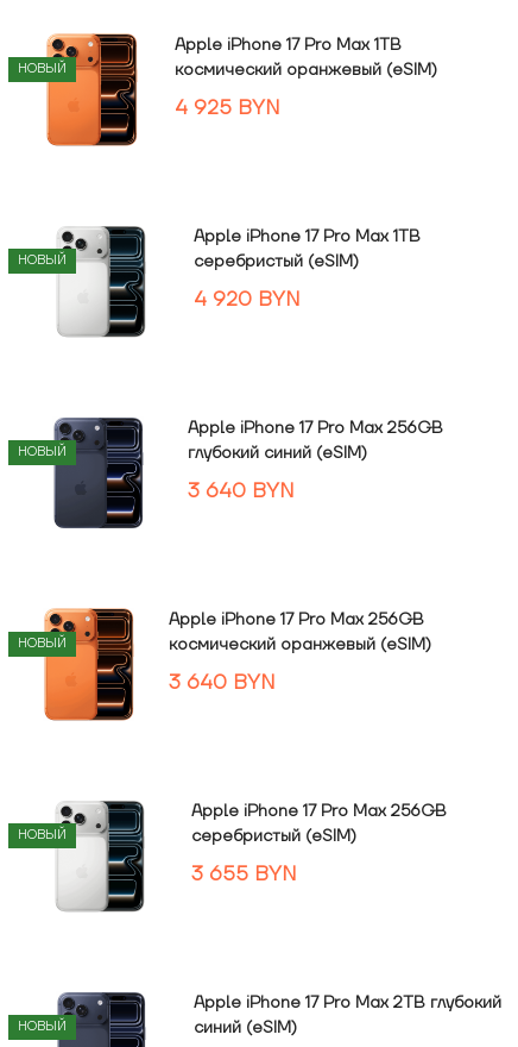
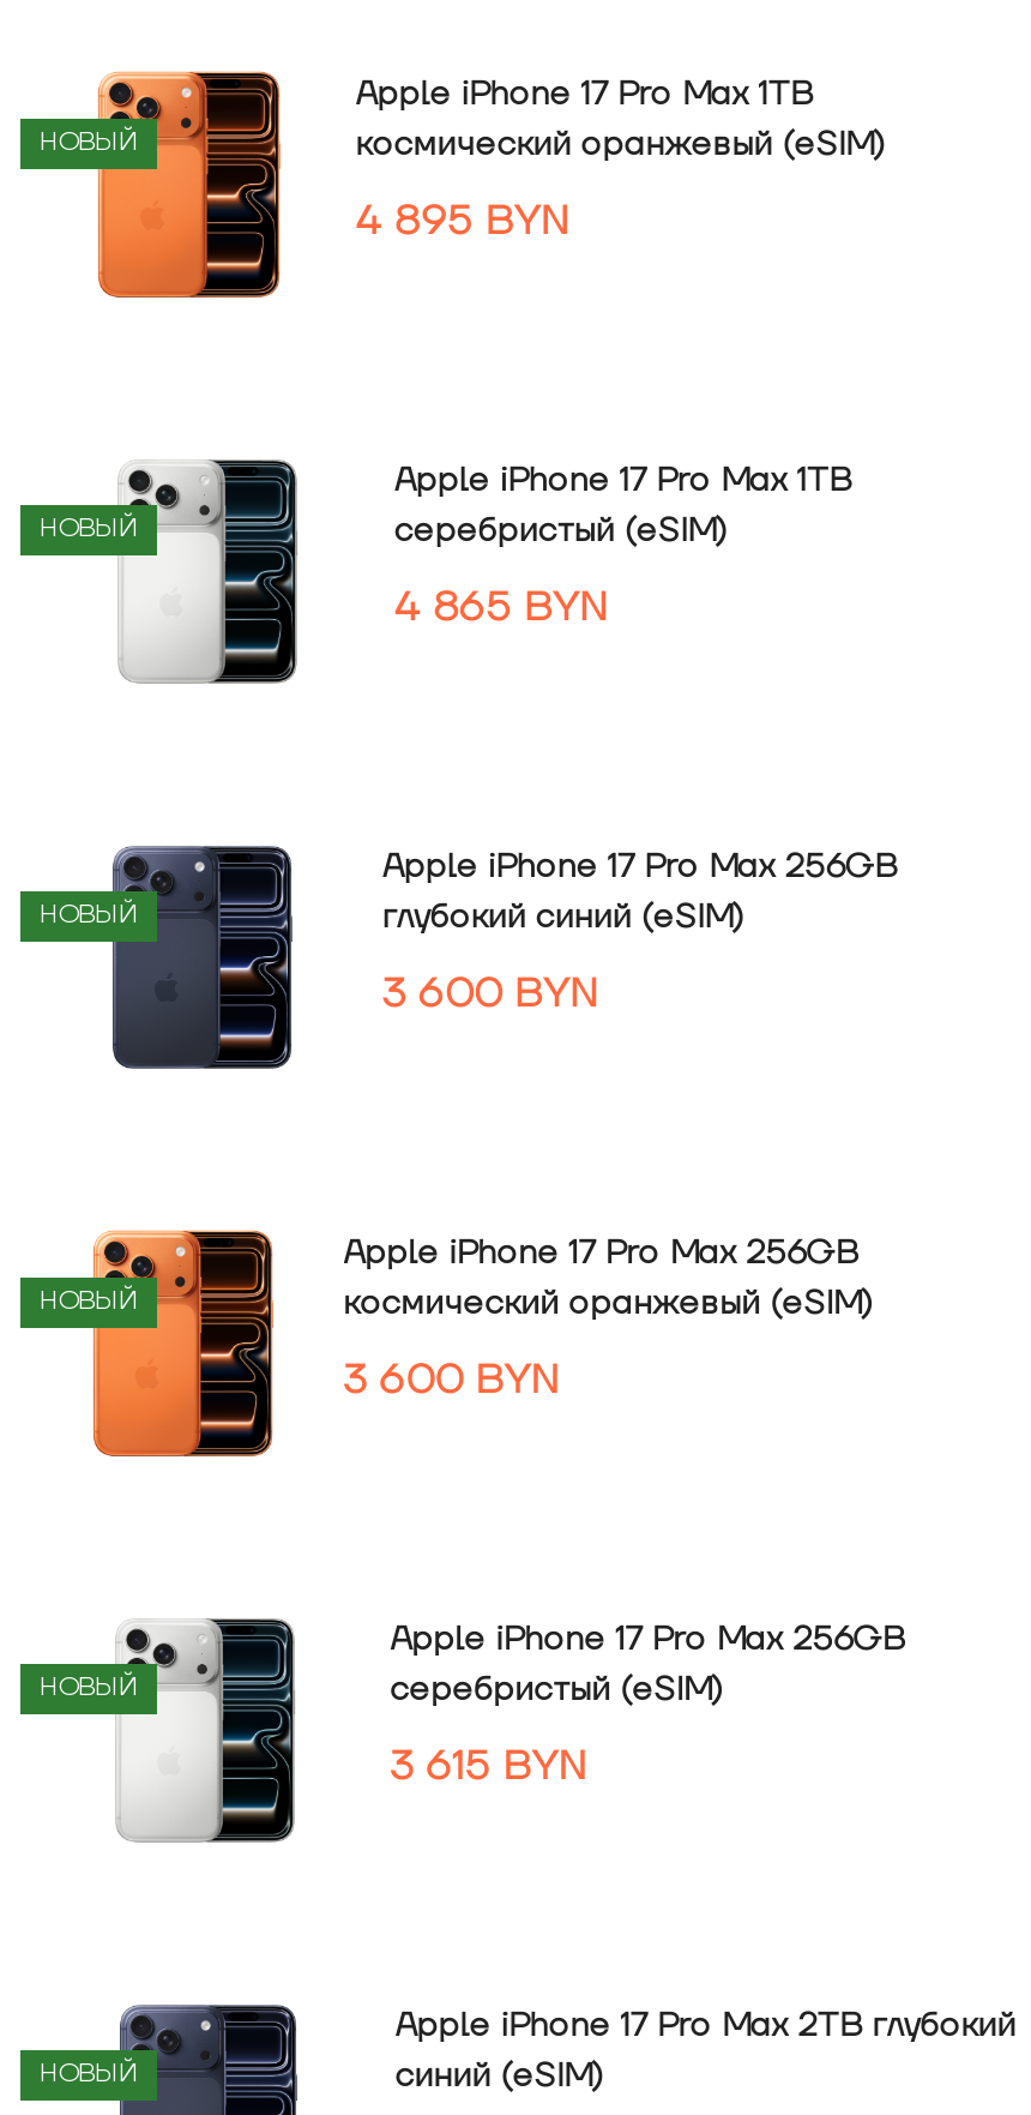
- 4 925 BYN
+ 4 895 BYN

- 4 920 BYN
+ 4 865 BYN

- 3 640 BYN
+ 3 600 BYN

- 3 640 BYN
+ 3 600 BYN

- 3 655 BYN
+ 3 615 BYN
